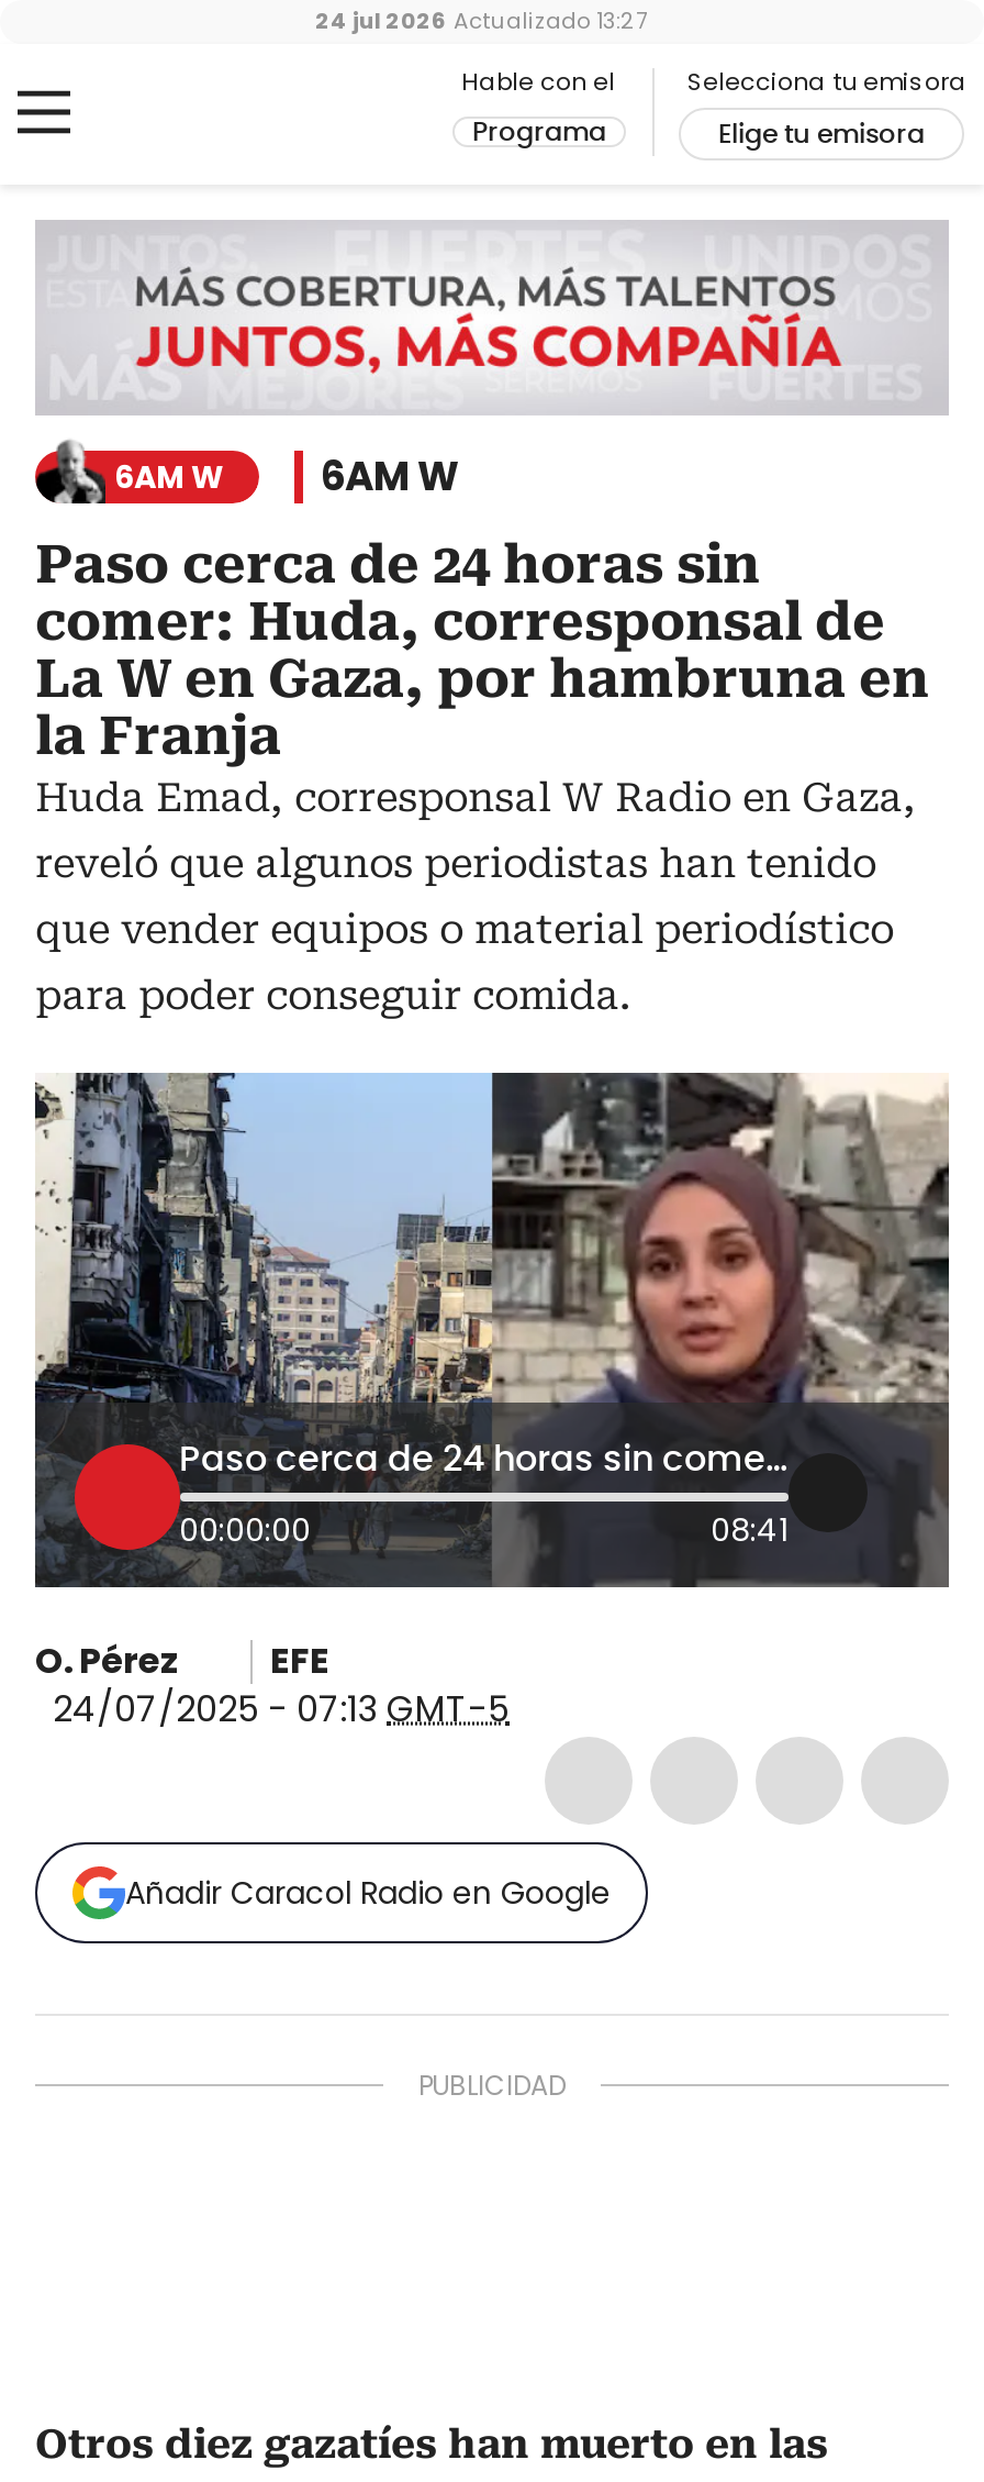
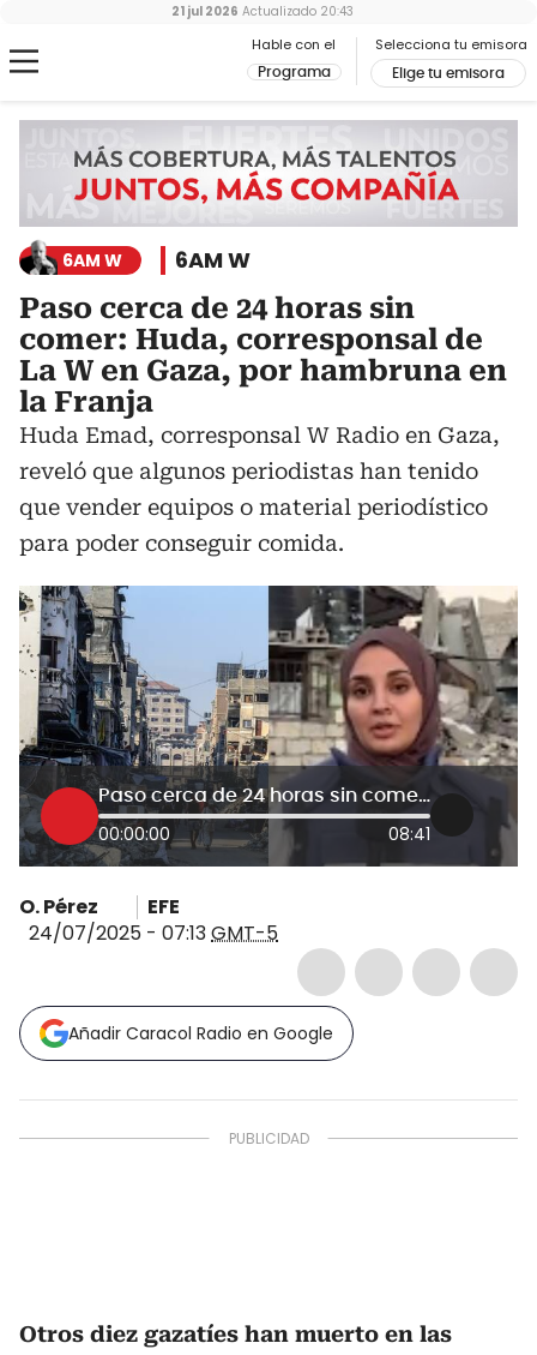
- 24 jul 2026 Actualizado 13:27
+ 21 jul 2026 Actualizado 20:43
